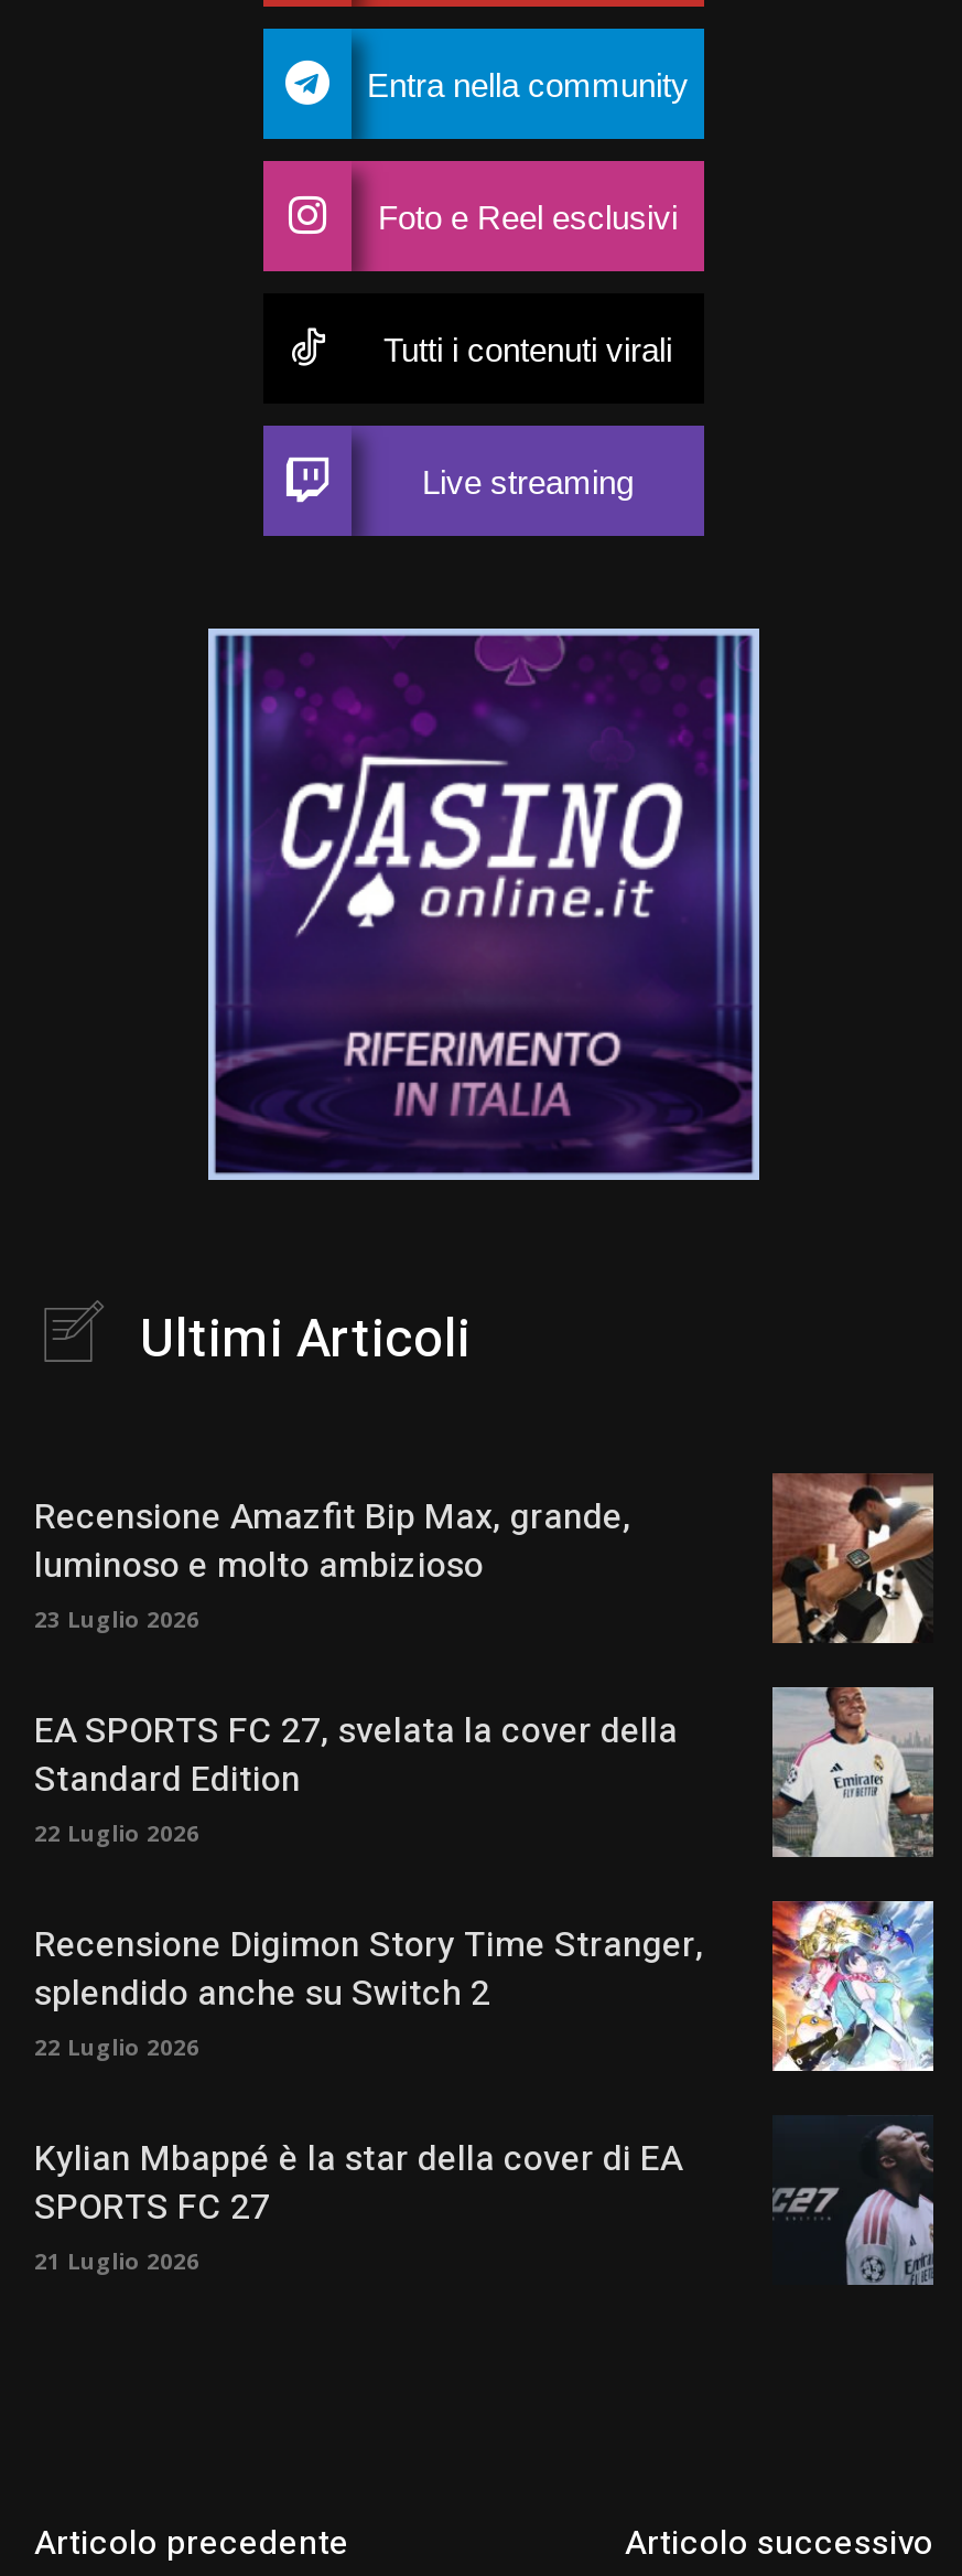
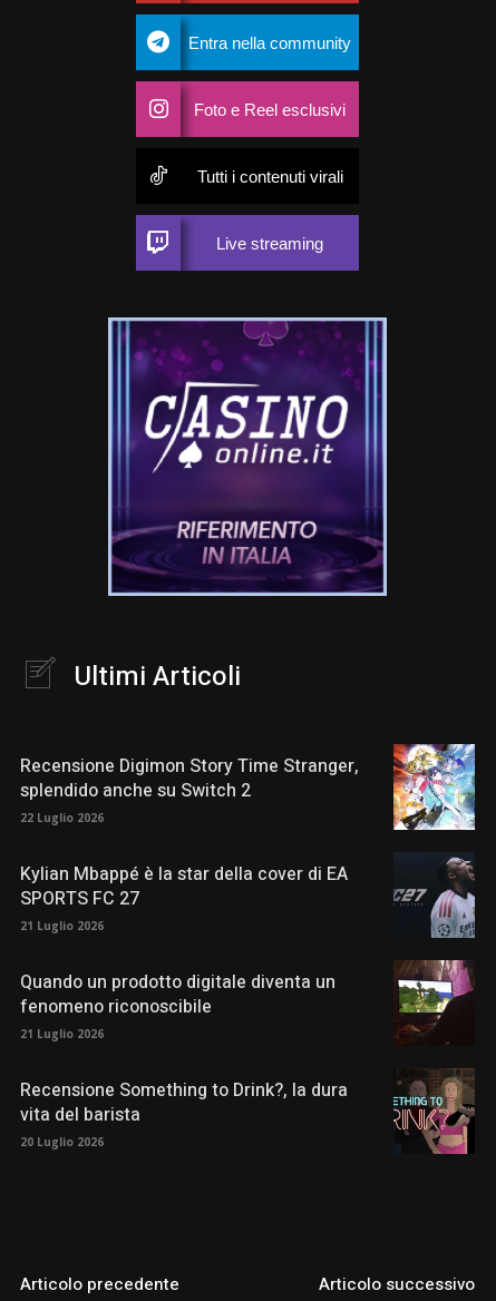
- [image]

- Recensione Amazfit Bip Max, grande,
- luminoso e molto ambizioso
- 23 Luglio 2026
- EA SPORTS FC 27, svelata la cover della
- Standard Edition
- 22 Luglio 2026

- [image]

moved up: [image] | Recensione Digimon Story Time Stranger, | splendido anche su Switch 2 | 22 Luglio 2026 | Kylian Mbappé è la star della cover di EA | SPORTS FC 27 | 21 Luglio 2026

+ [image]
+ Quando un prodotto digitale diventa un
+ fenomeno riconoscibile
+ 21 Luglio 2026
+ Recensione Something to Drink?, la dura
+ vita del barista
+ 20 Luglio 2026

+ [image]
